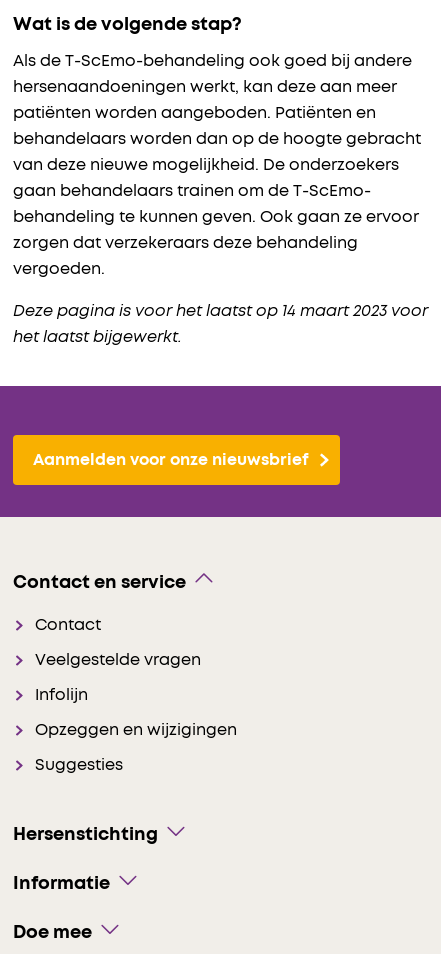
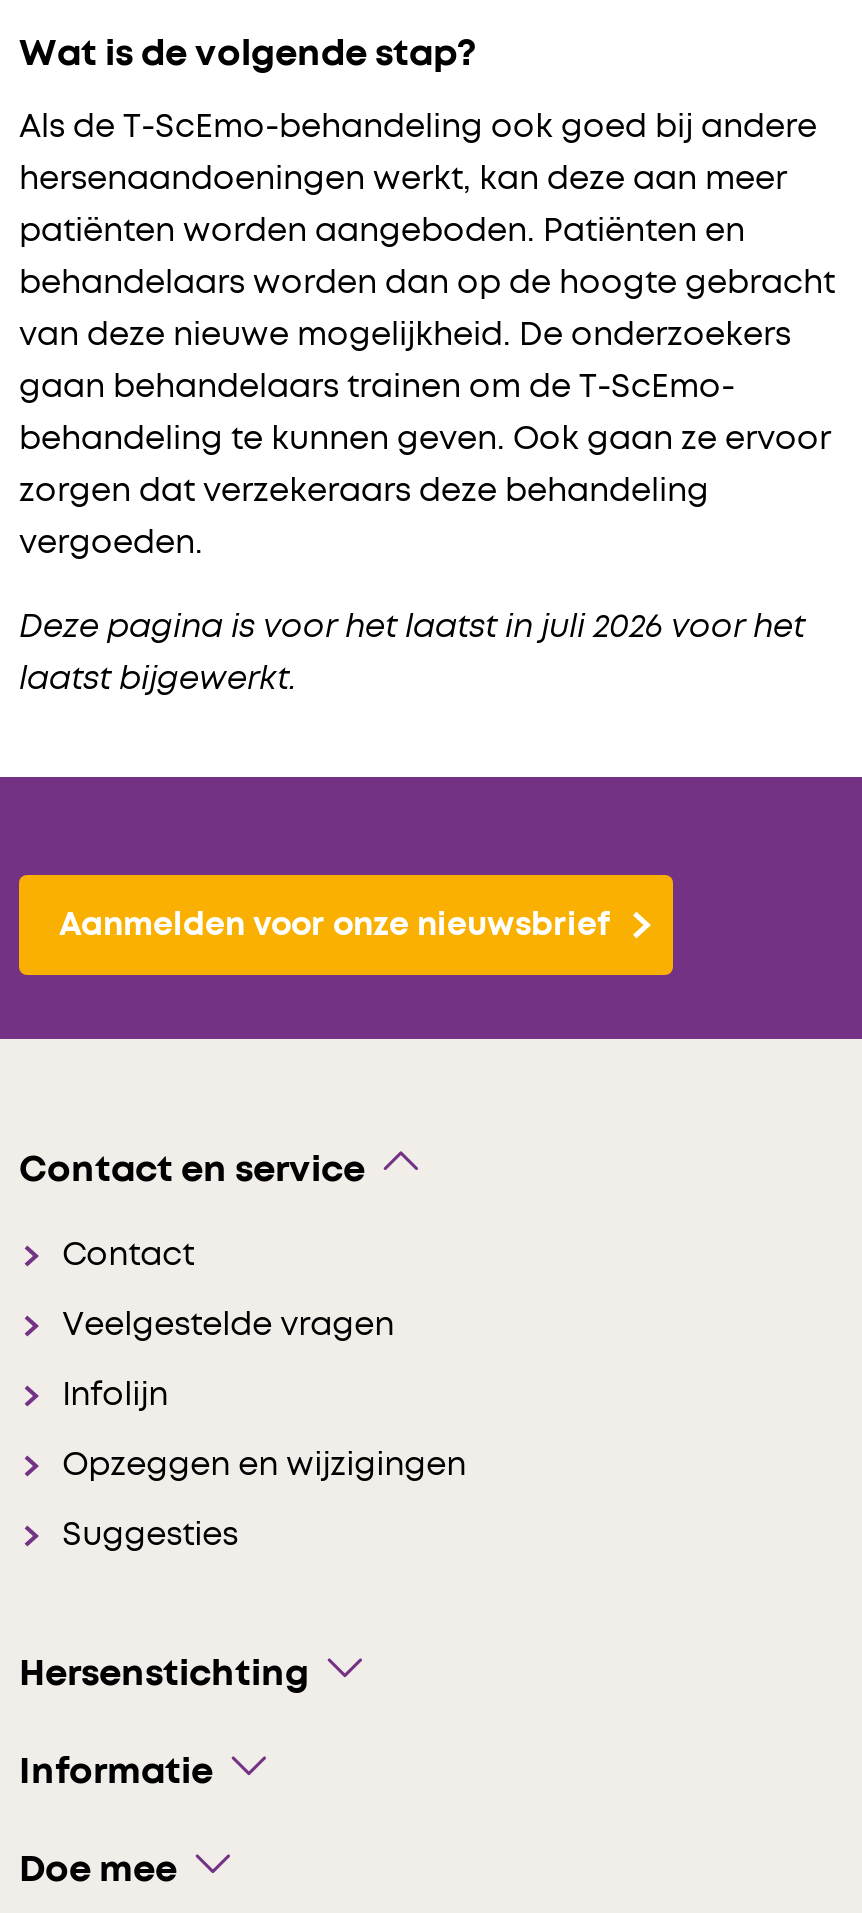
- Deze pagina is voor het laatst op 14 maart 2023 voor
+ Deze pagina is voor het laatst in juli 2026 voor het

- het laatst bijgewerkt.
+ laatst bijgewerkt.
